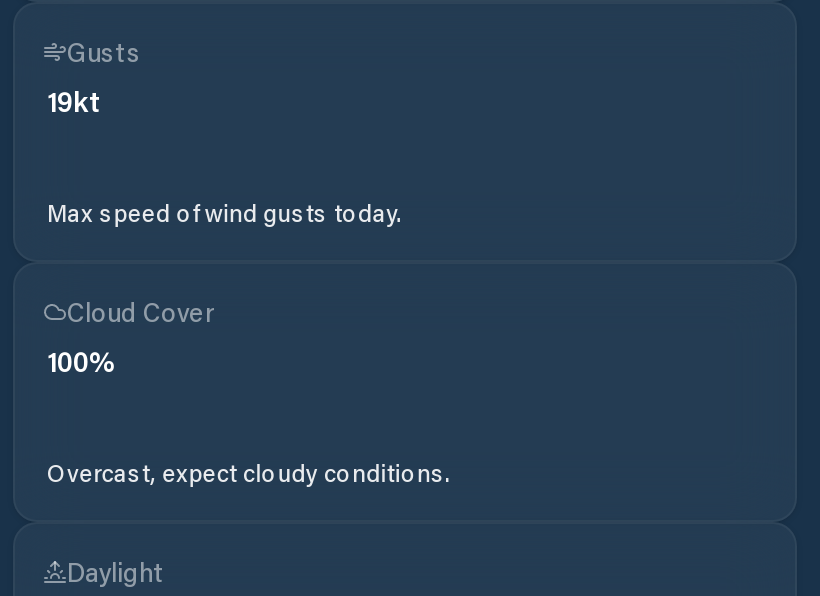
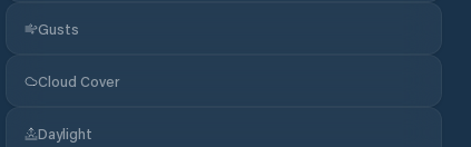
- 19kt
- Max speed of wind gusts today.

- 100%
- Overcast, expect cloudy conditions.
